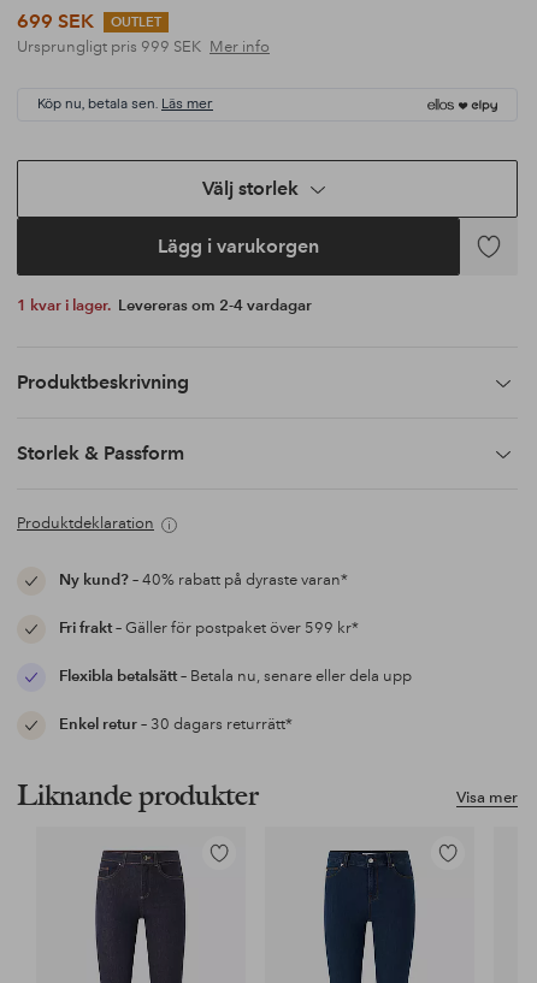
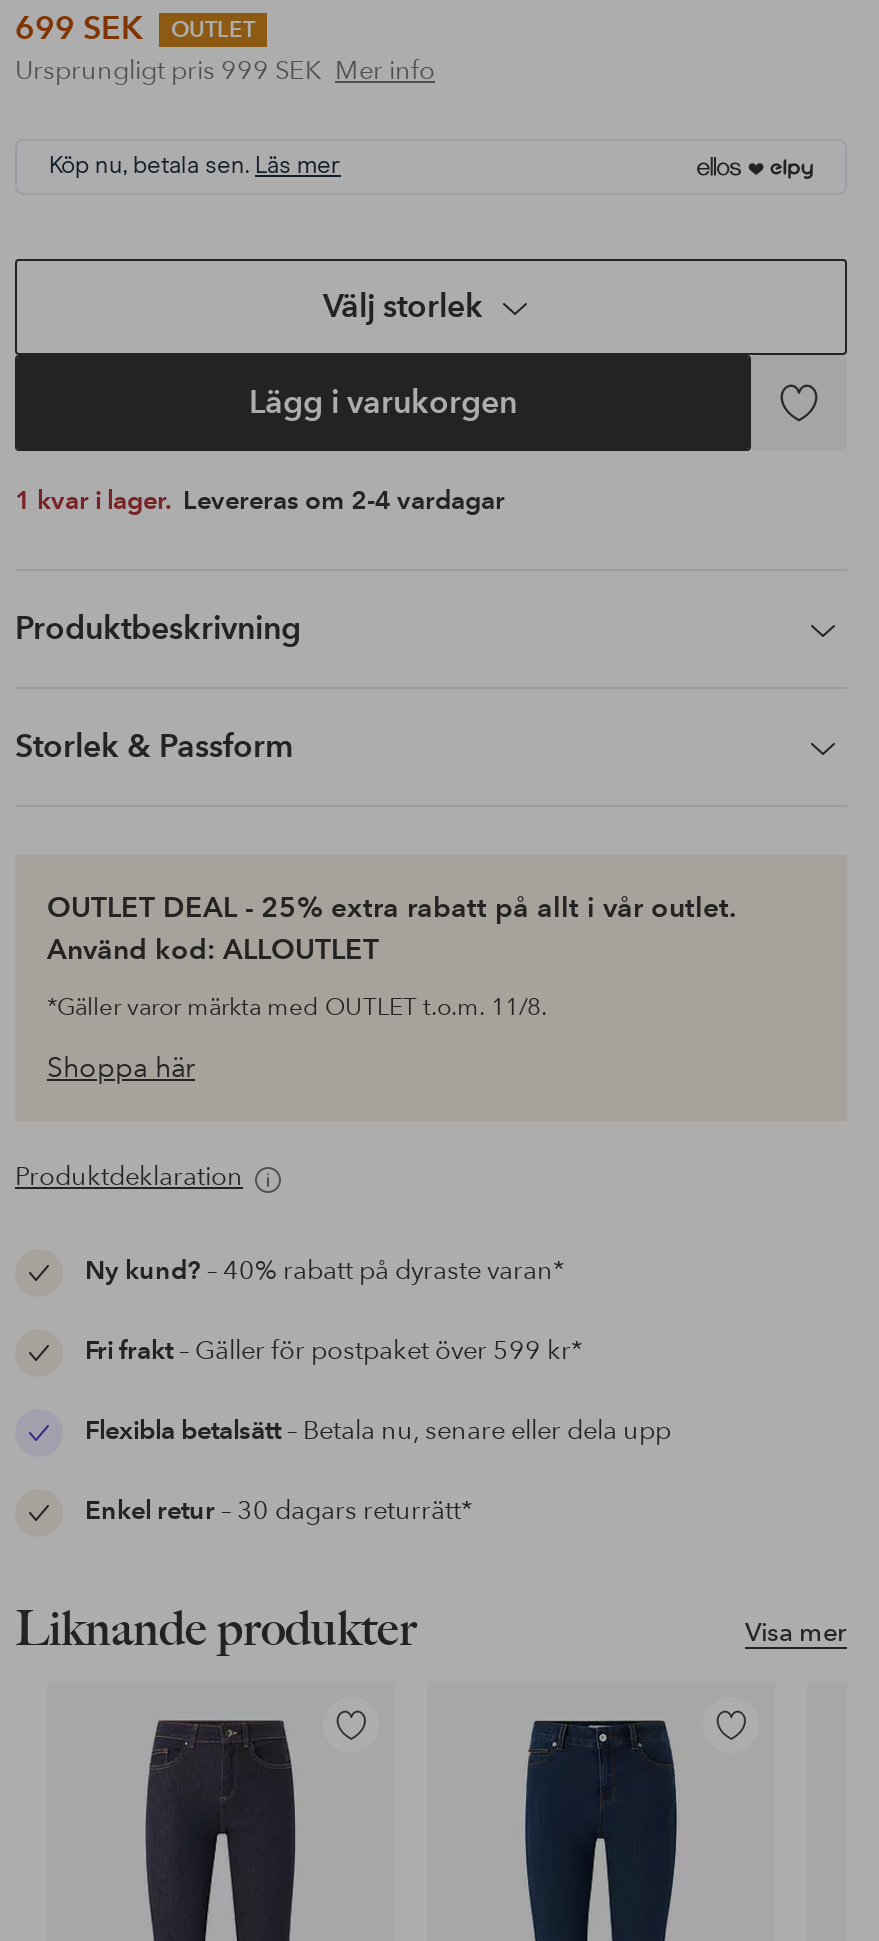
+ OUTLET DEAL - 25% extra rabatt på allt i vår outlet.
+ Använd kod: ALLOUTLET
+ *Gäller varor märkta med OUTLET t.o.m. 11/8.
+ Shoppa här
